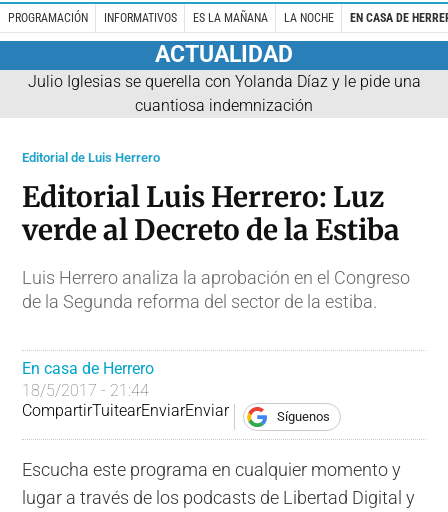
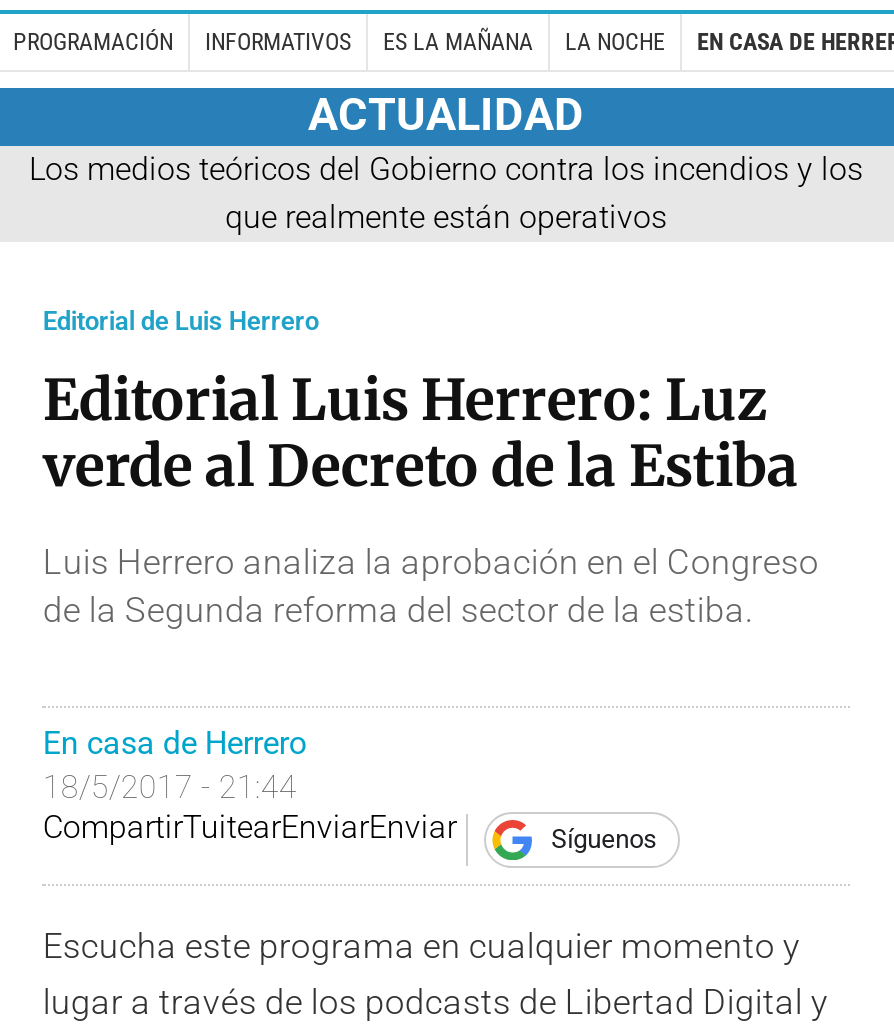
- Julio Iglesias se querella con Yolanda Díaz y le pide una
- cuantiosa indemnización
+ Los medios teóricos del Gobierno contra los incendios y los
+ que realmente están operativos
